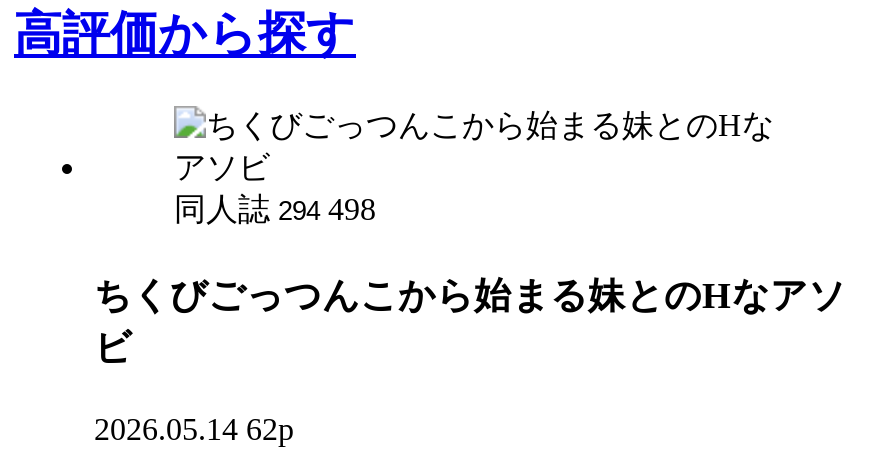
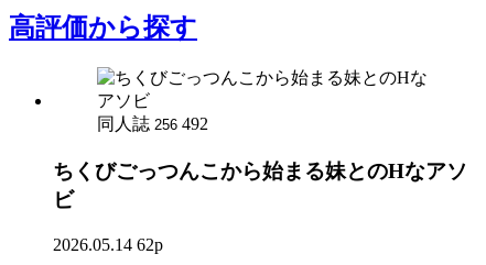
- 同人誌 294 498
+ 同人誌 256 492
